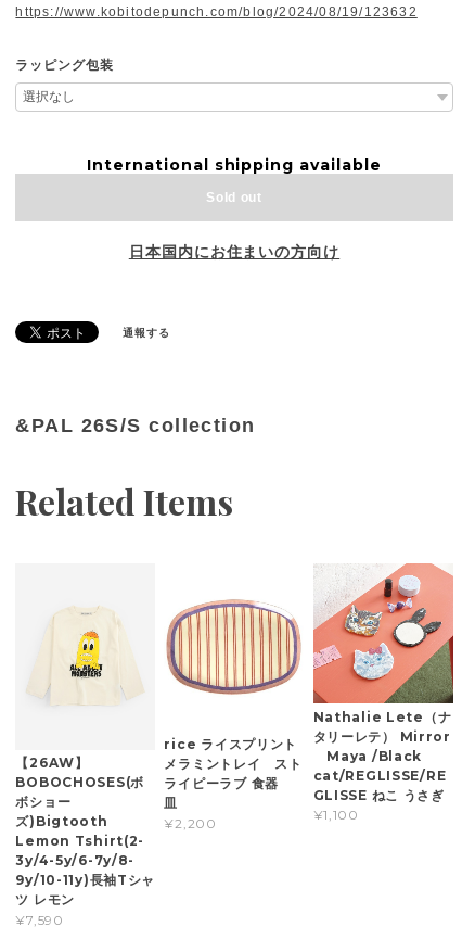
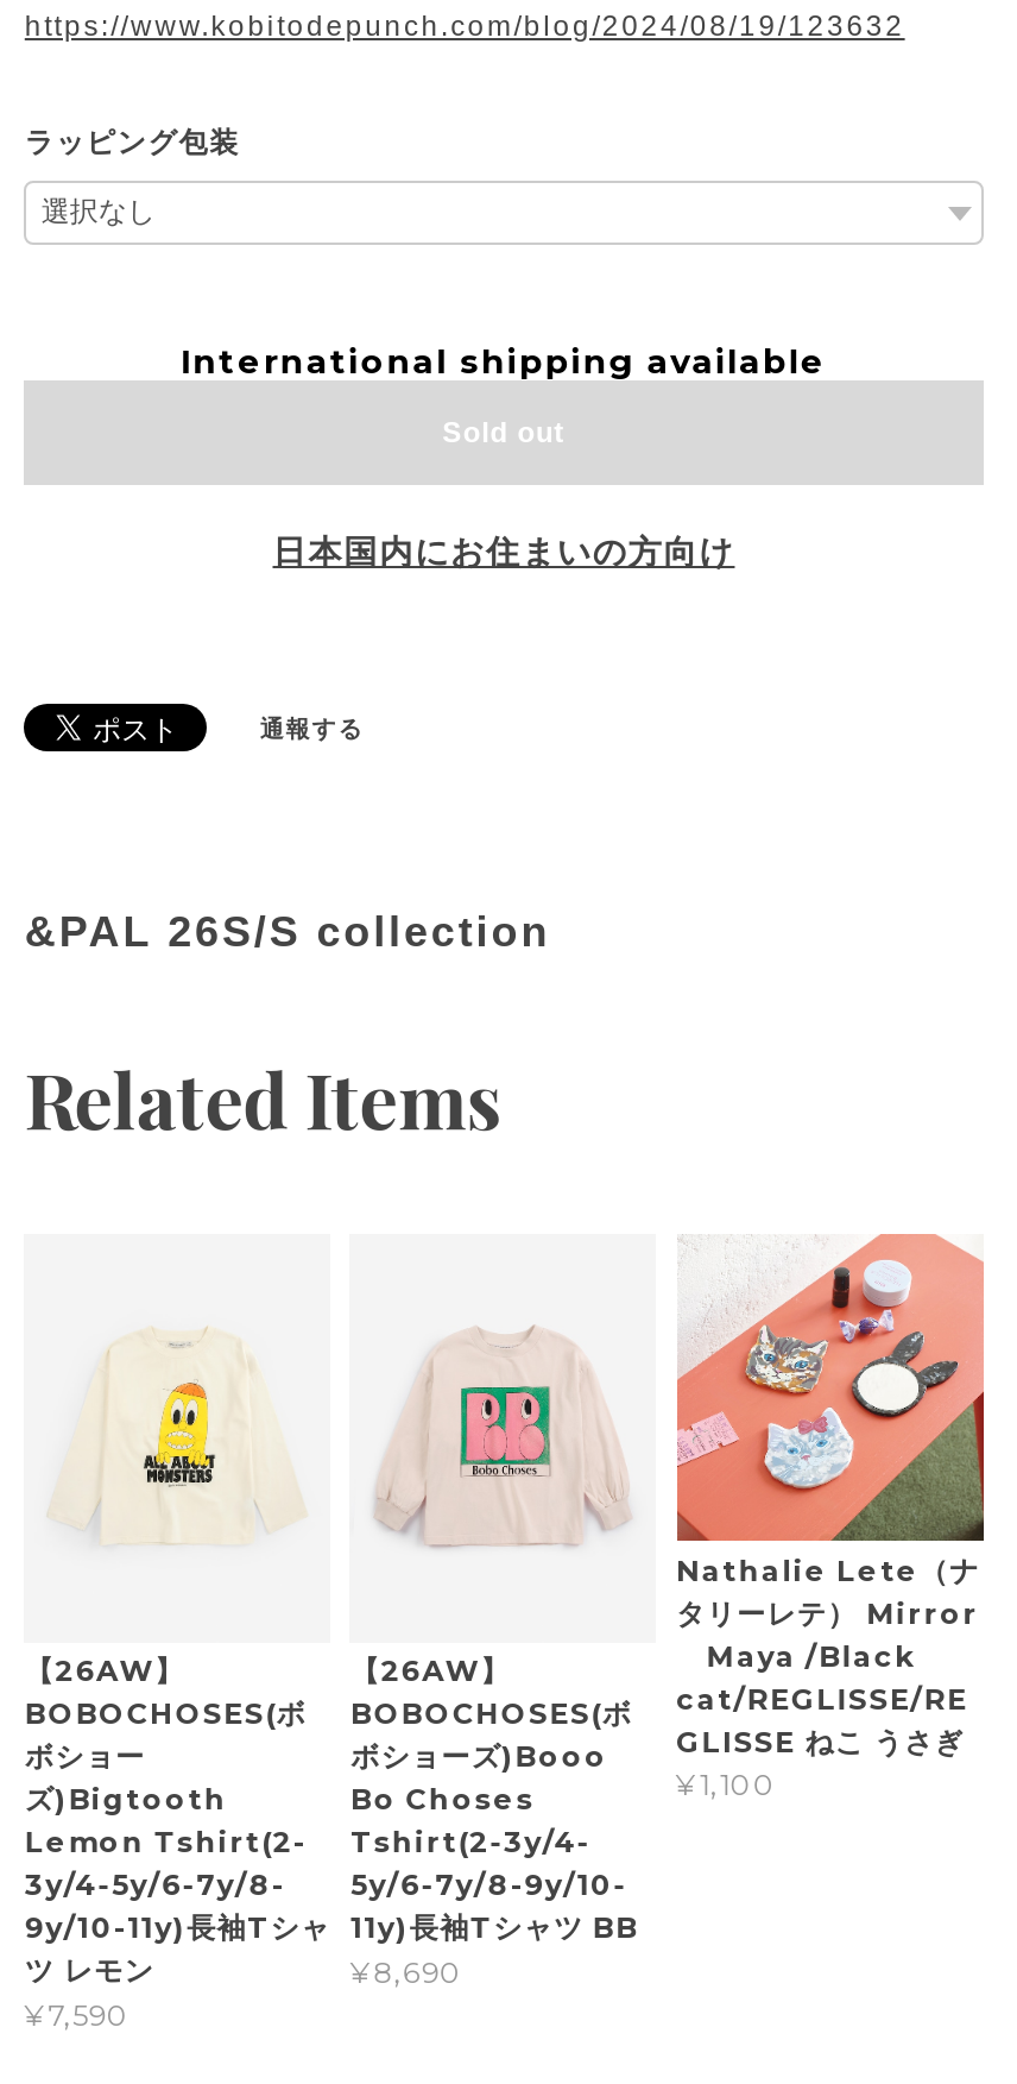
- [image]
+ [image]

- rice ライスプリント
- メラミントレイ スト
- ライピーラブ 食器
- 皿
- ¥2,200
+ 【26AW】
+ BOBOCHOSES(ボ
+ ボショーズ)Booo
+ Bo Choses
+ Tshirt(2-3y/4-
+ 5y/6-7y/8-9y/10-
+ 11y)長袖Tシャツ BB
+ ¥8,690
